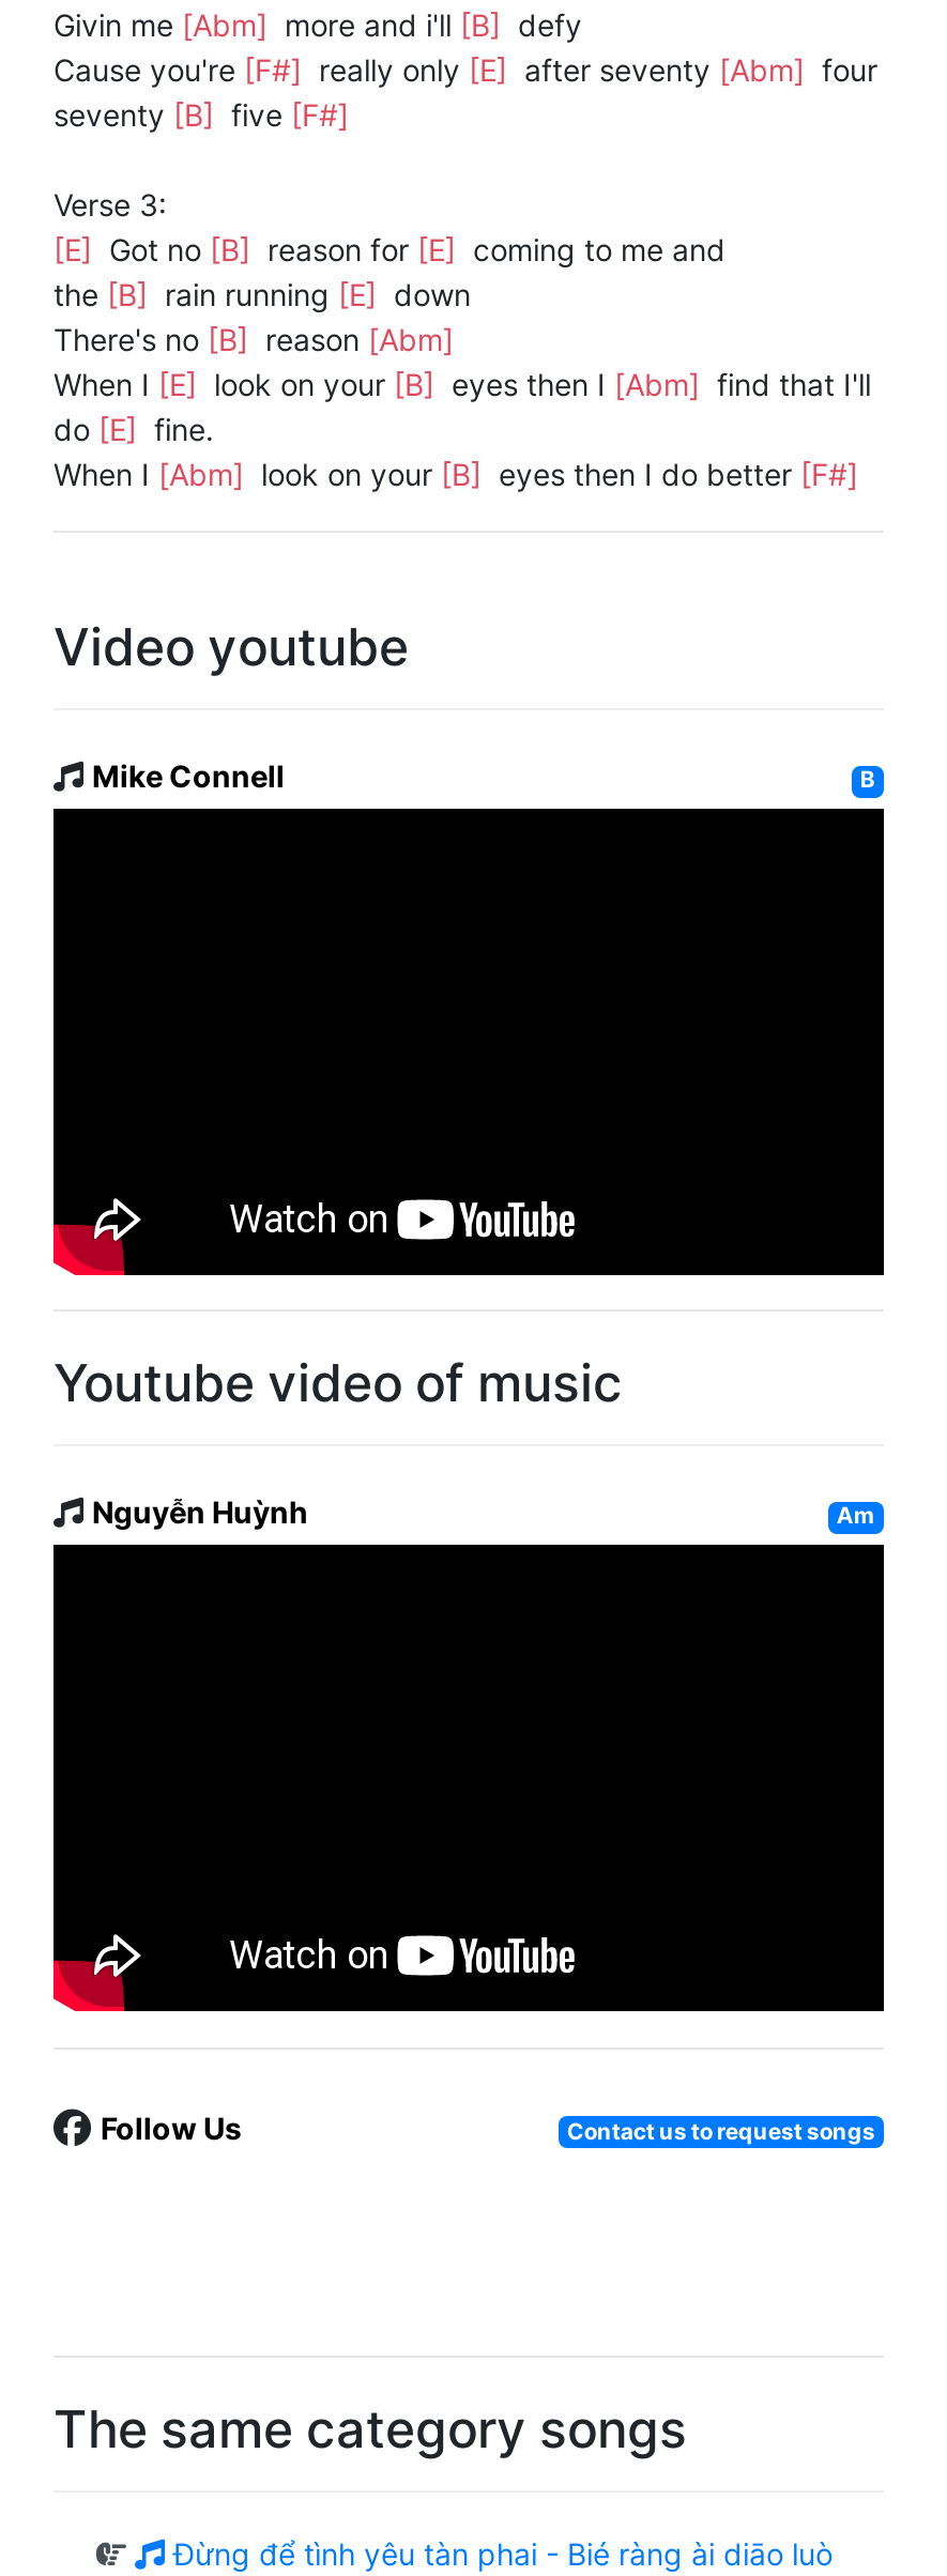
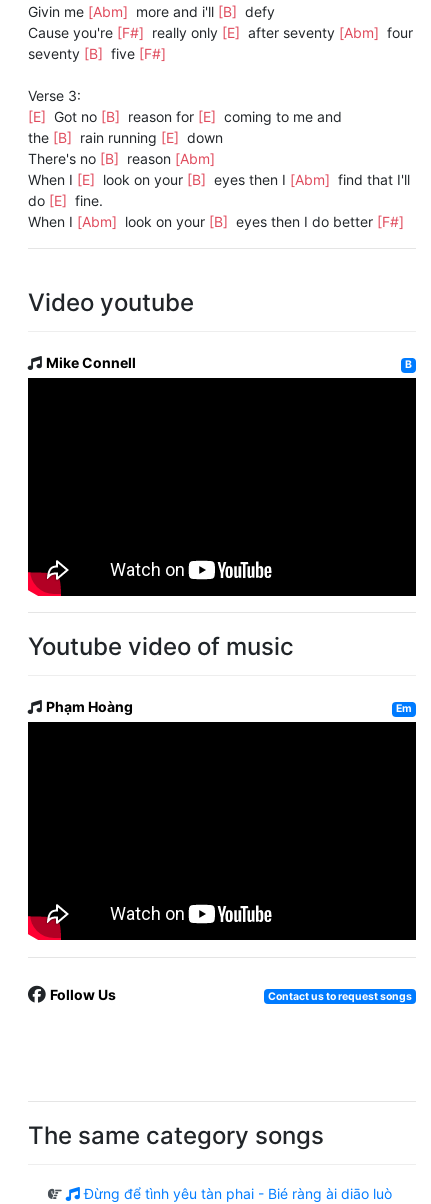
- Nguyễn Huỳnh
- Am
+ Phạm Hoàng
+ Em
